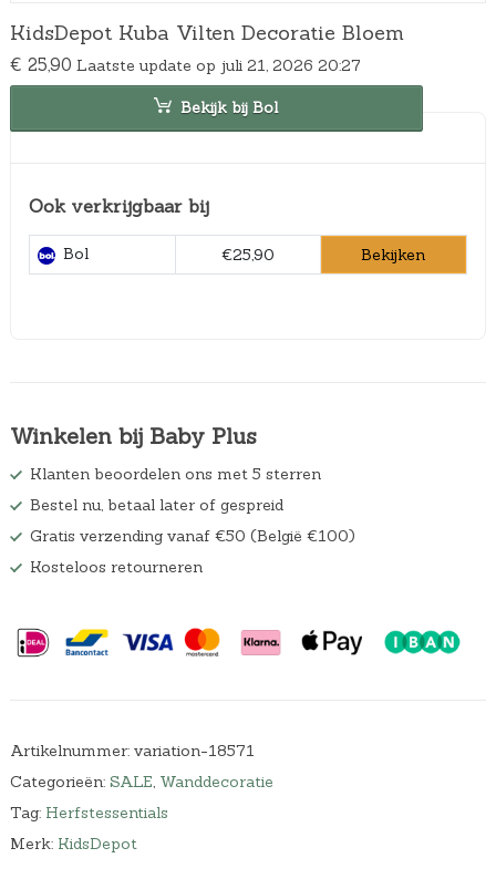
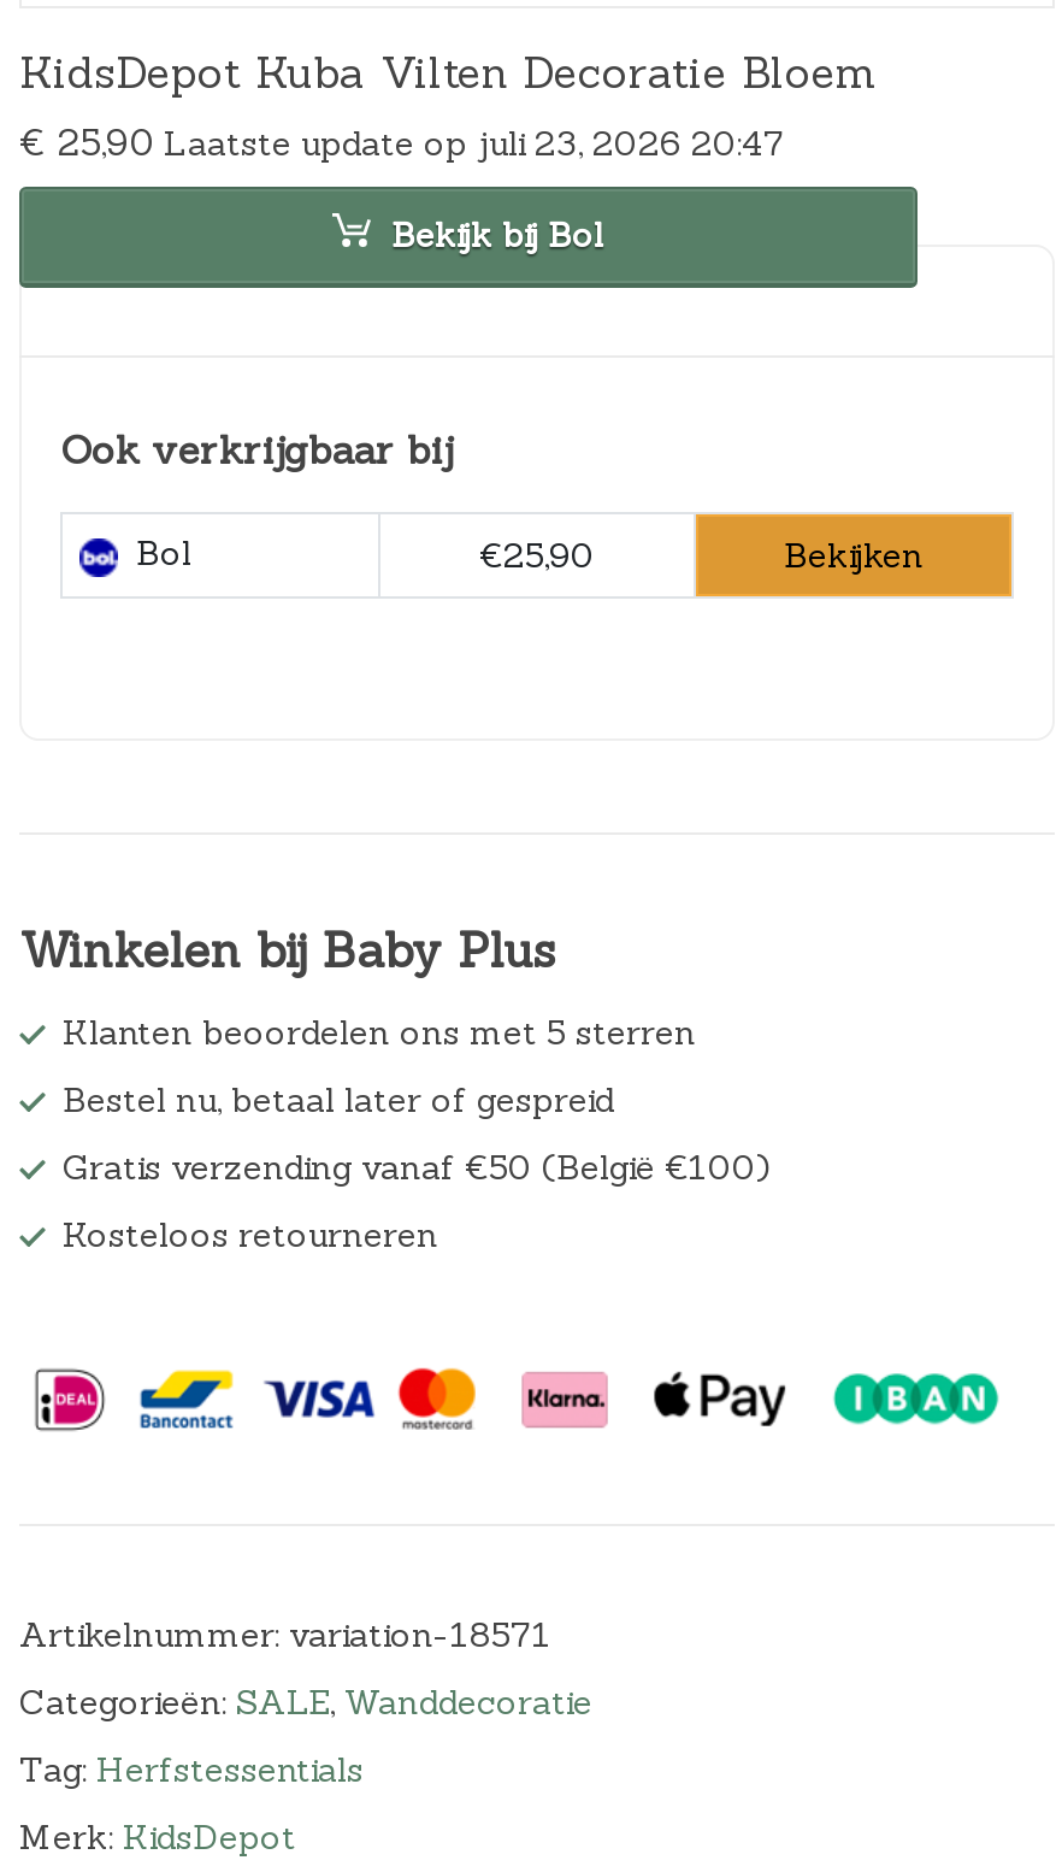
- € 25,90 Laatste update op juli 21, 2026 20:27
+ € 25,90 Laatste update op juli 23, 2026 20:47
